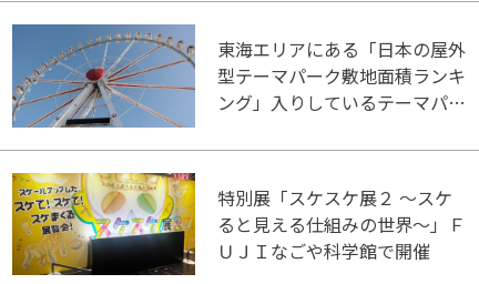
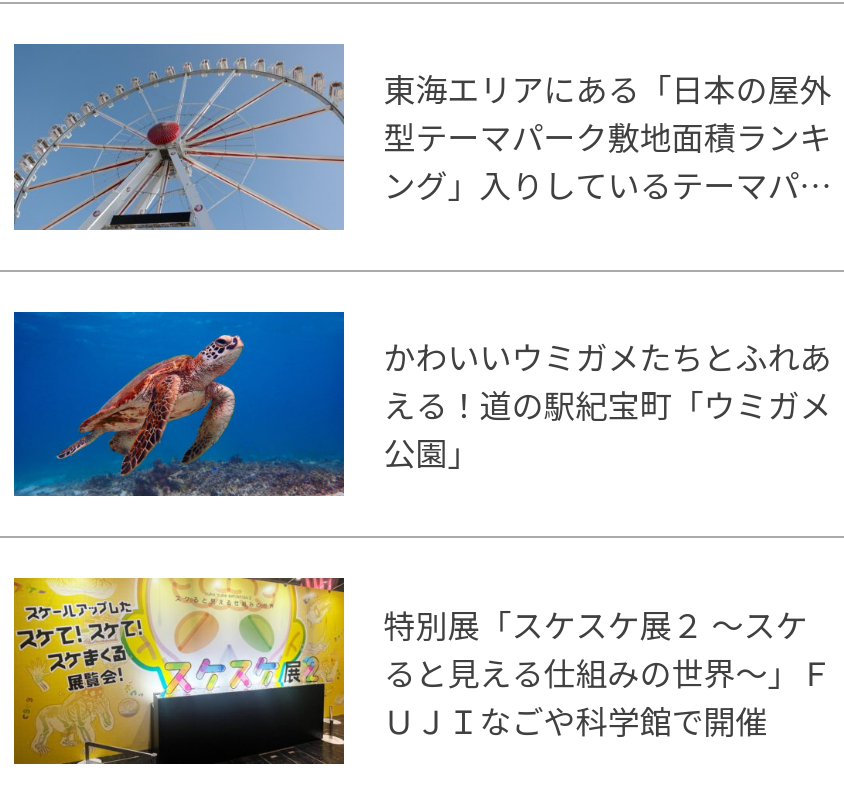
+ [image]
+ かわいいウミガメたちとふれあ
+ える！道の駅紀宝町「ウミガメ
+ 公園」
